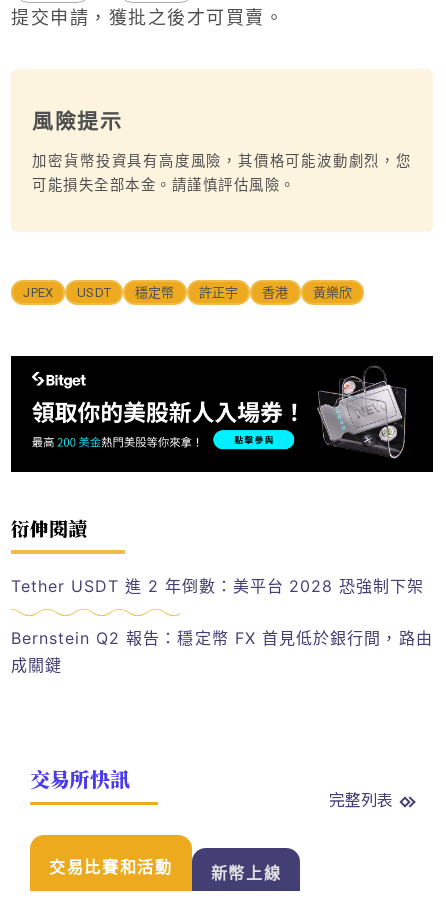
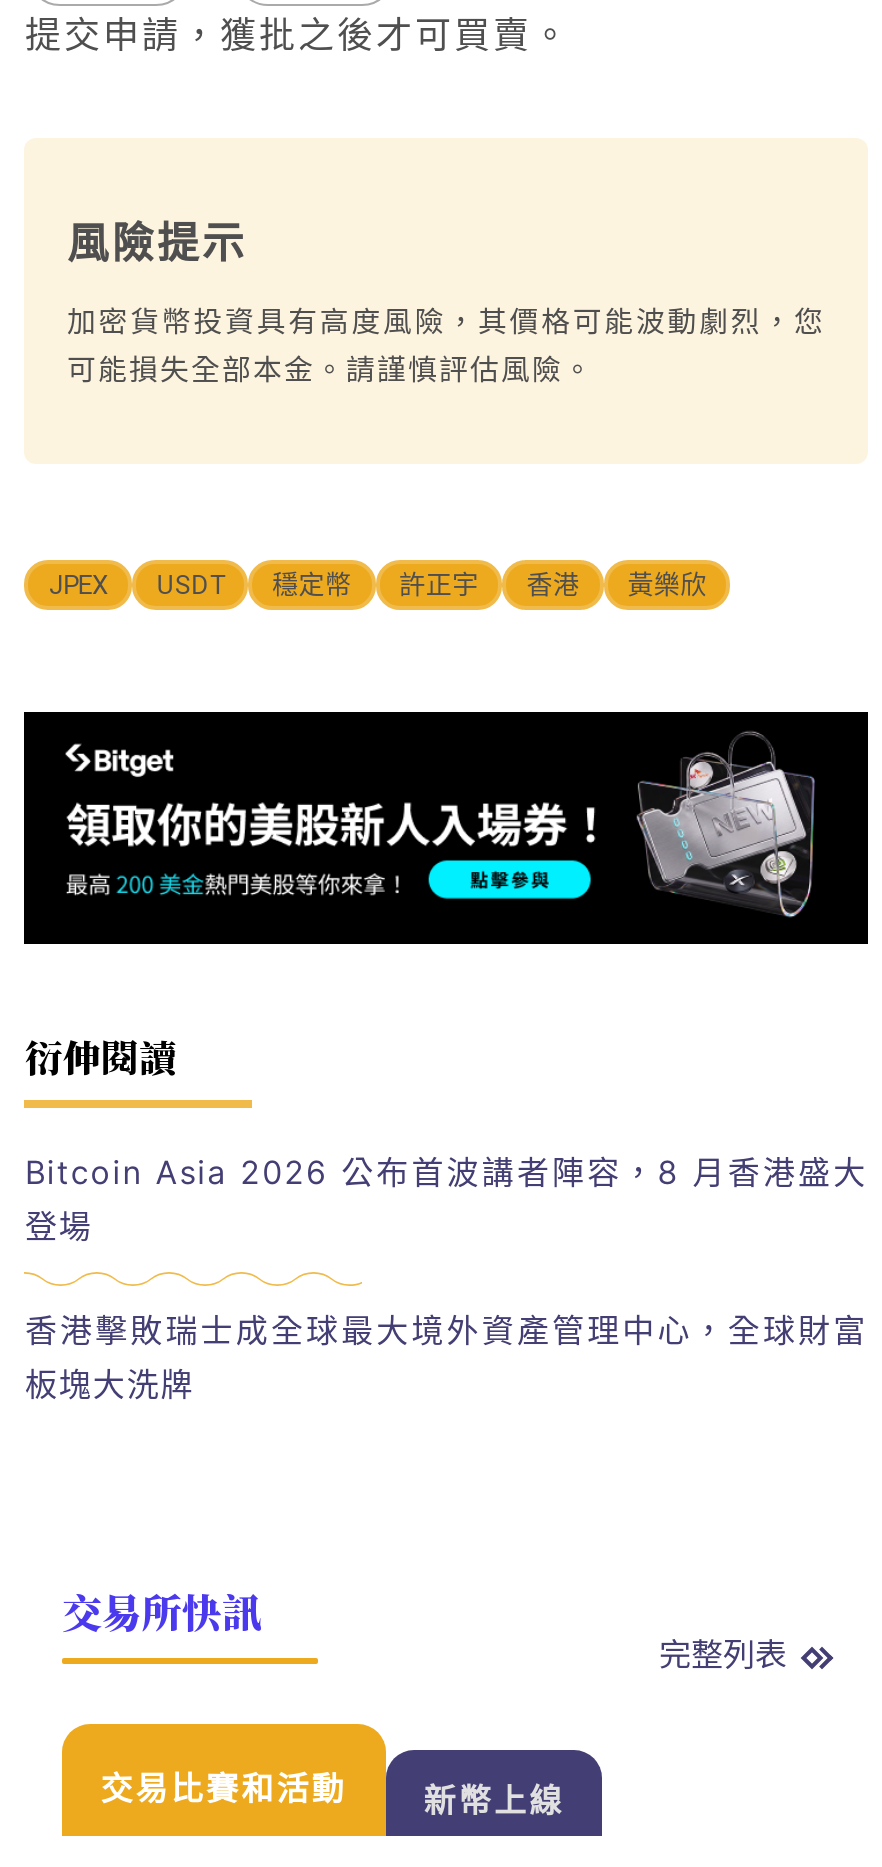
- Tether USDT 進 2 年倒數：美平台 2028 恐強制下架
+ Bitcoin Asia 2026 公布首波講者陣容，8 月香港盛大
+ 登場

- Bernstein Q2 報告：穩定幣 FX 首見低於銀行間，路由
- 成關鍵
+ 香港擊敗瑞士成全球最大境外資產管理中心，全球財富
+ 板塊大洗牌
